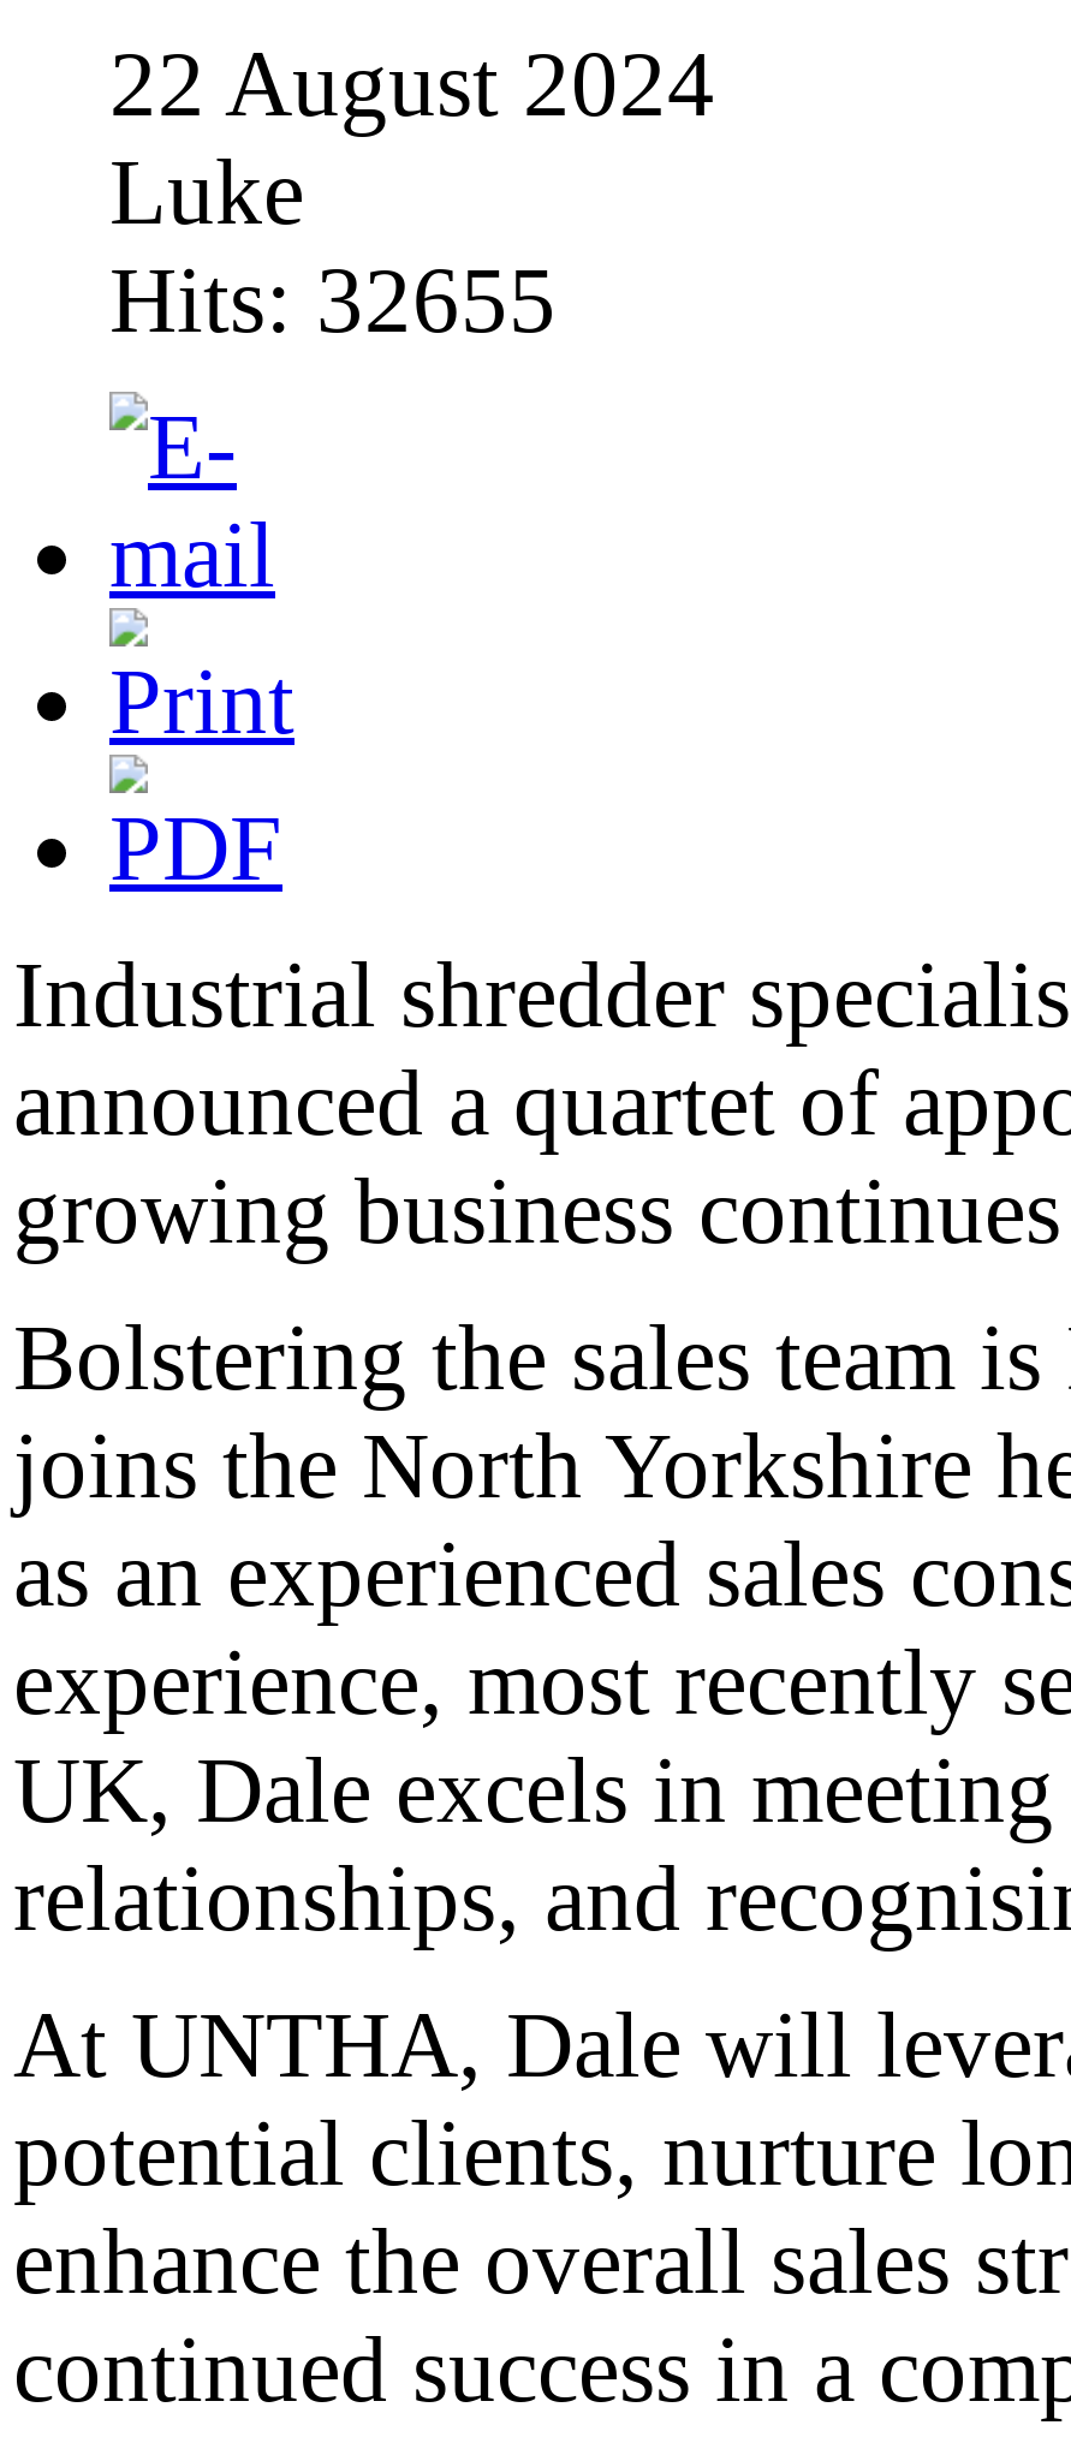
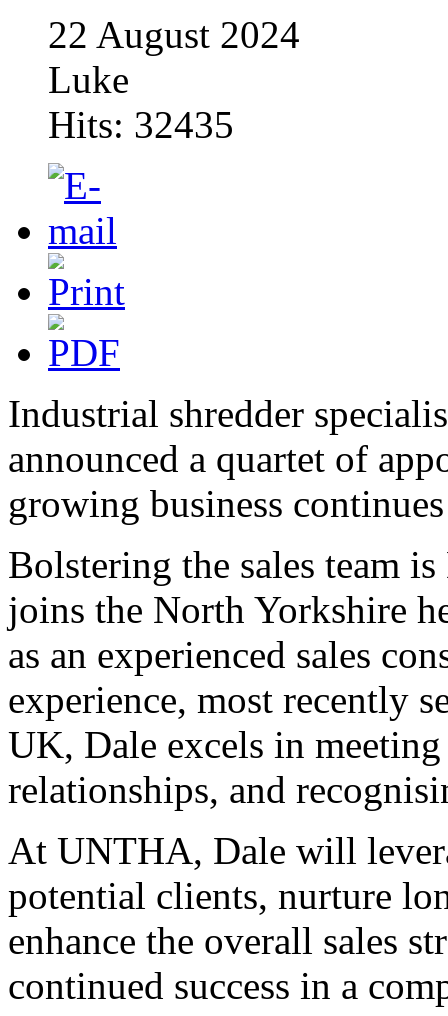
- Hits: 32655
+ Hits: 32435
